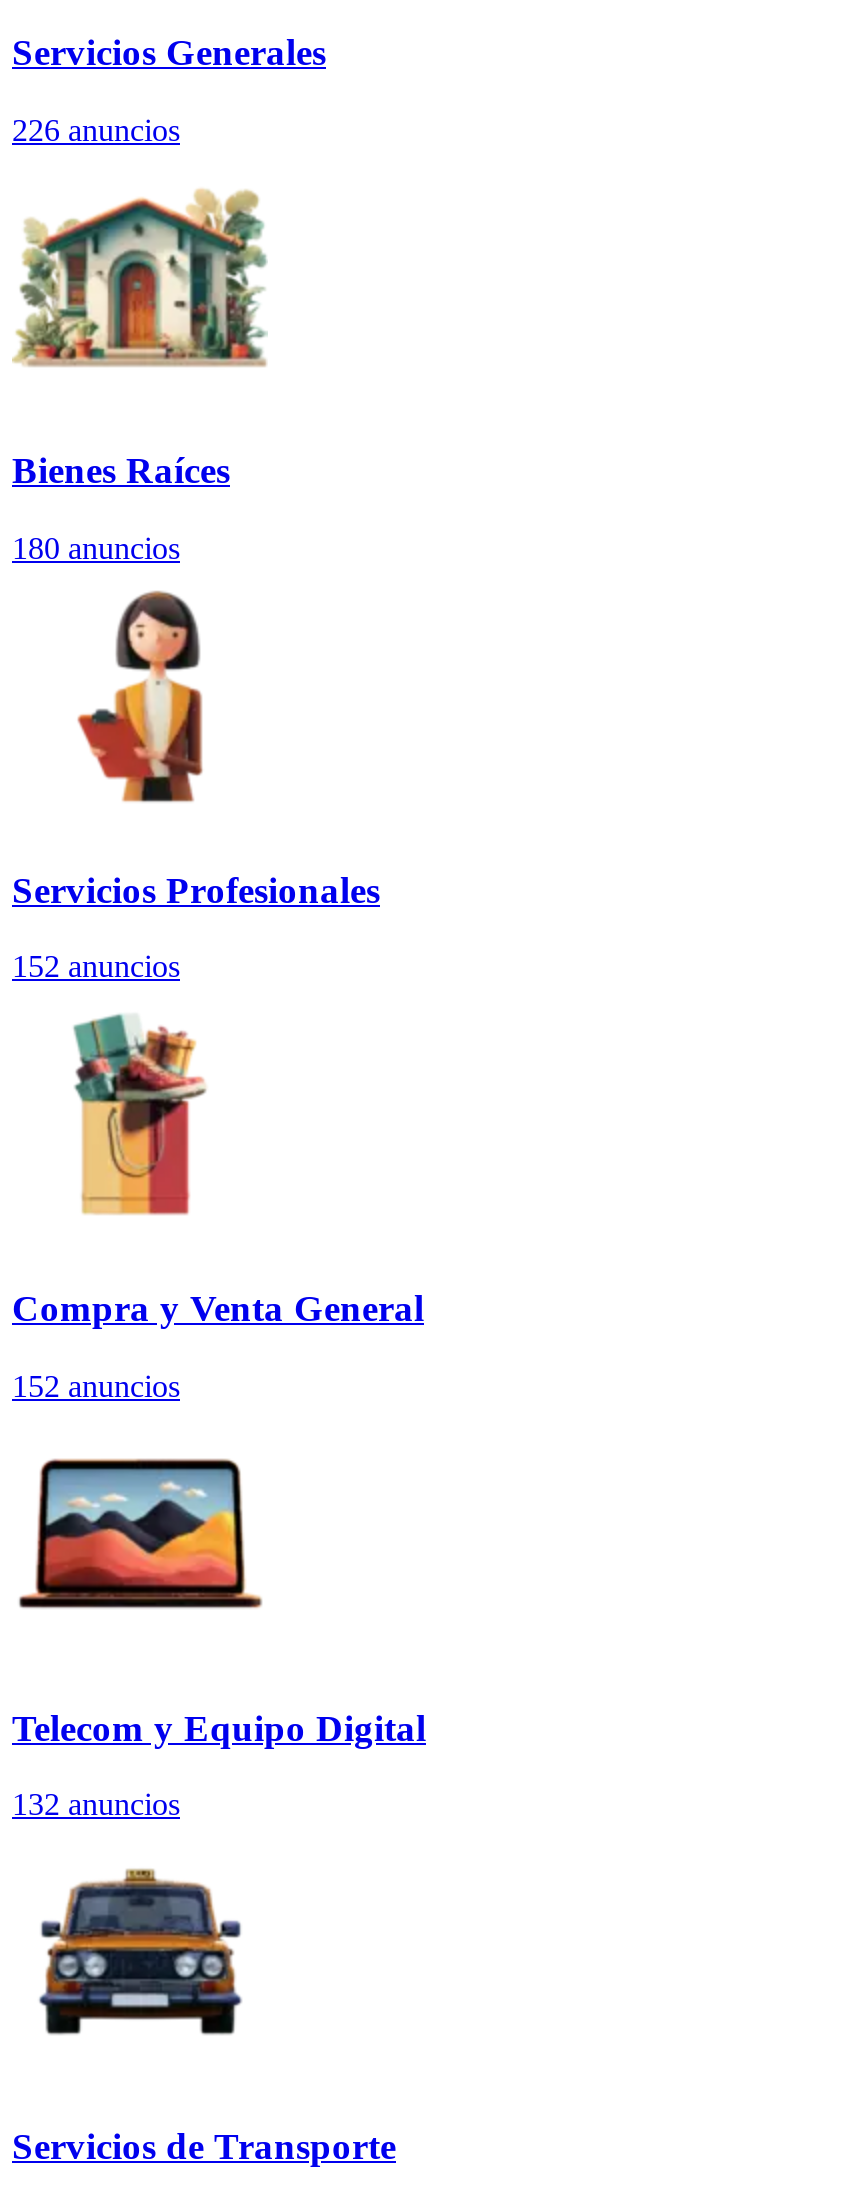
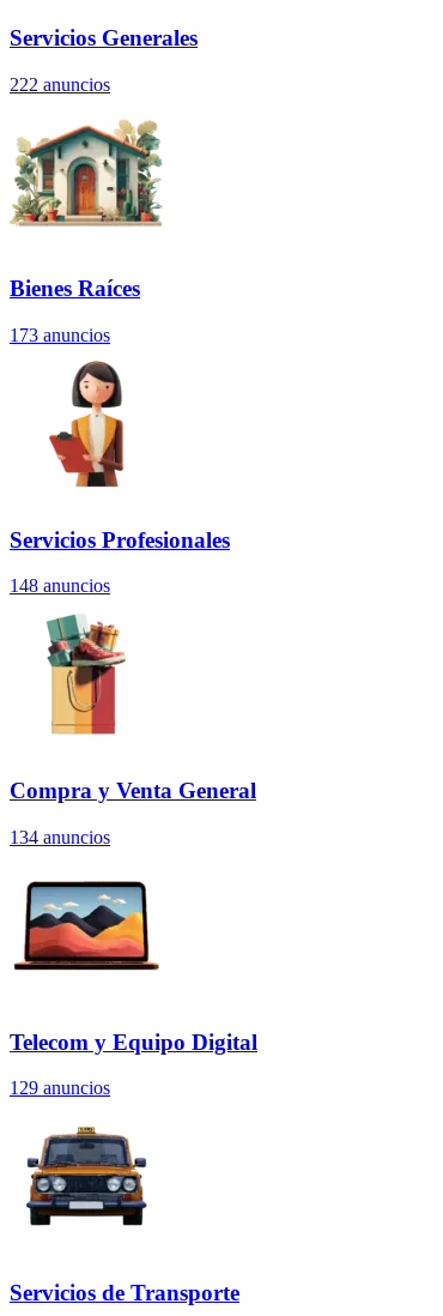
- 226 anuncios
+ 222 anuncios

- 180 anuncios
+ 173 anuncios

- 152 anuncios
+ 148 anuncios

- 152 anuncios
+ 134 anuncios

- 132 anuncios
+ 129 anuncios
